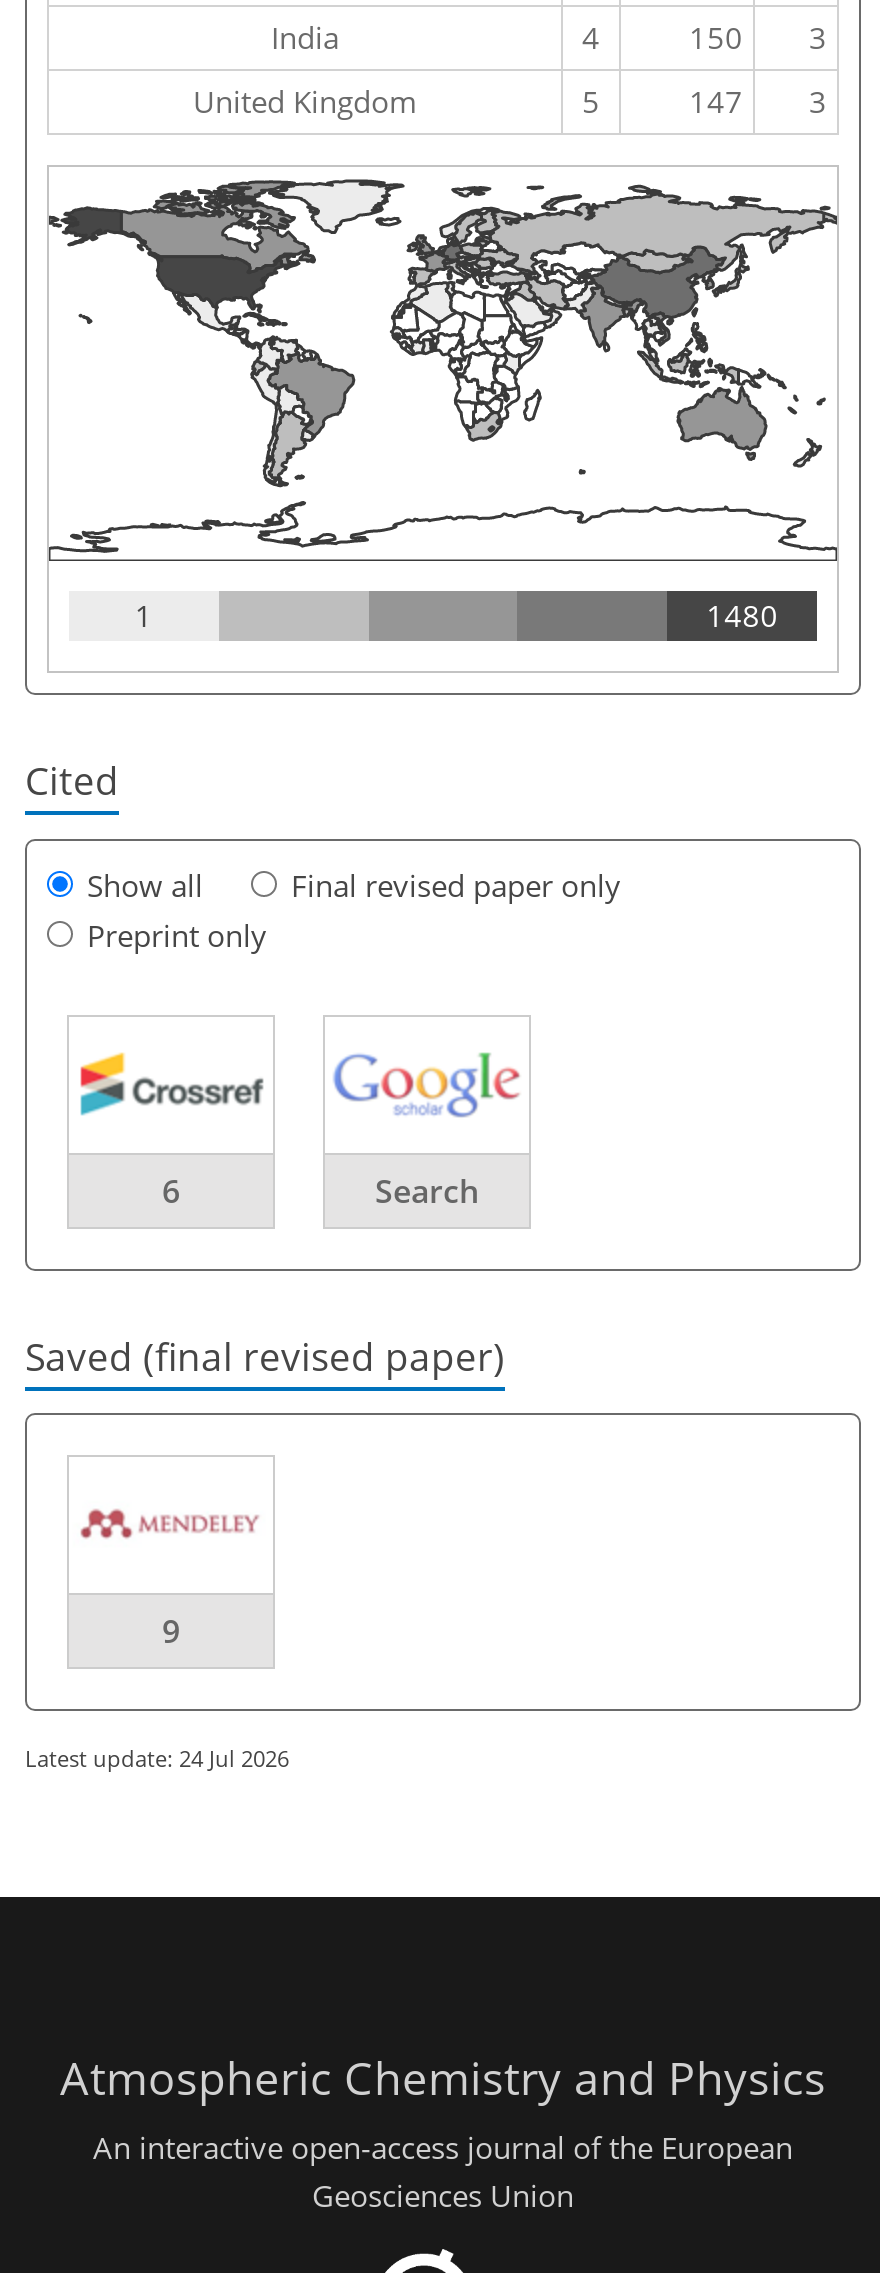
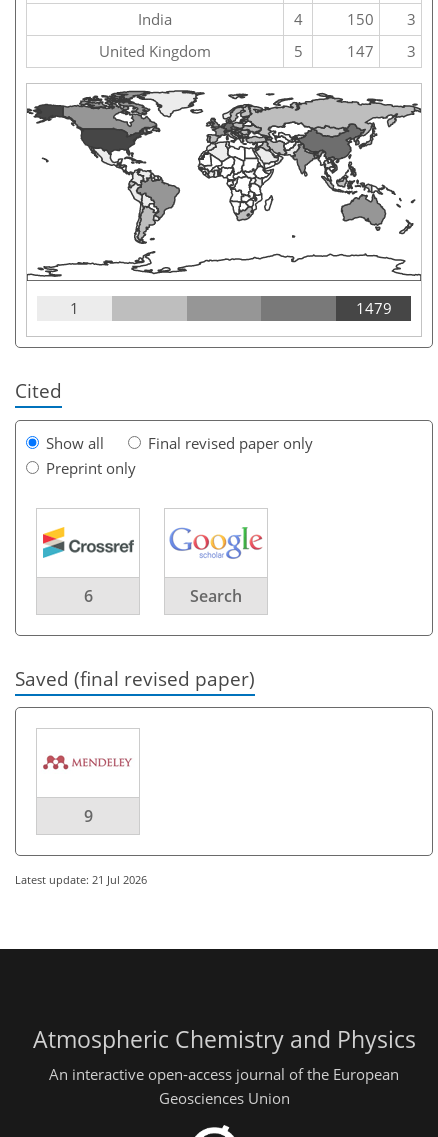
- 1480
+ 1479

- Latest update: 24 Jul 2026
+ Latest update: 21 Jul 2026
